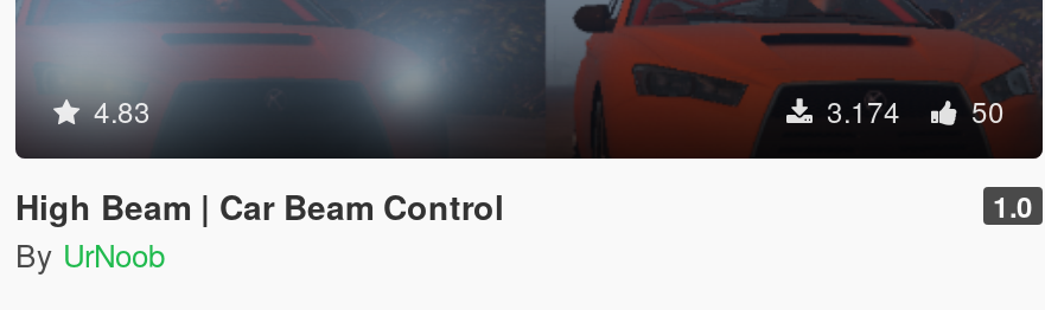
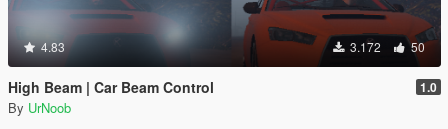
- 3.174 50
+ 3.172 50
